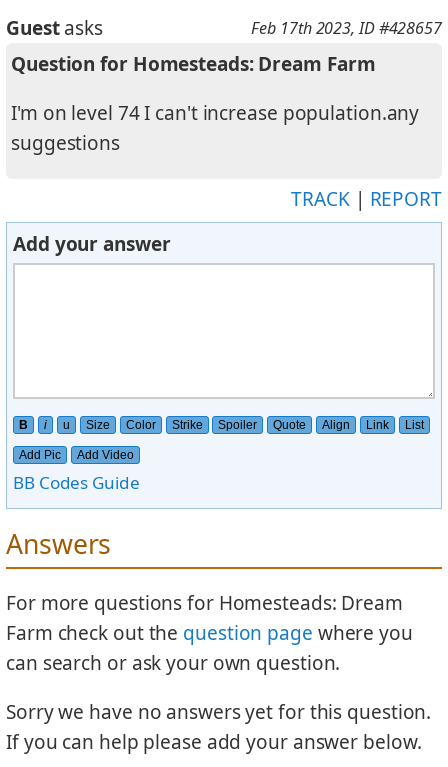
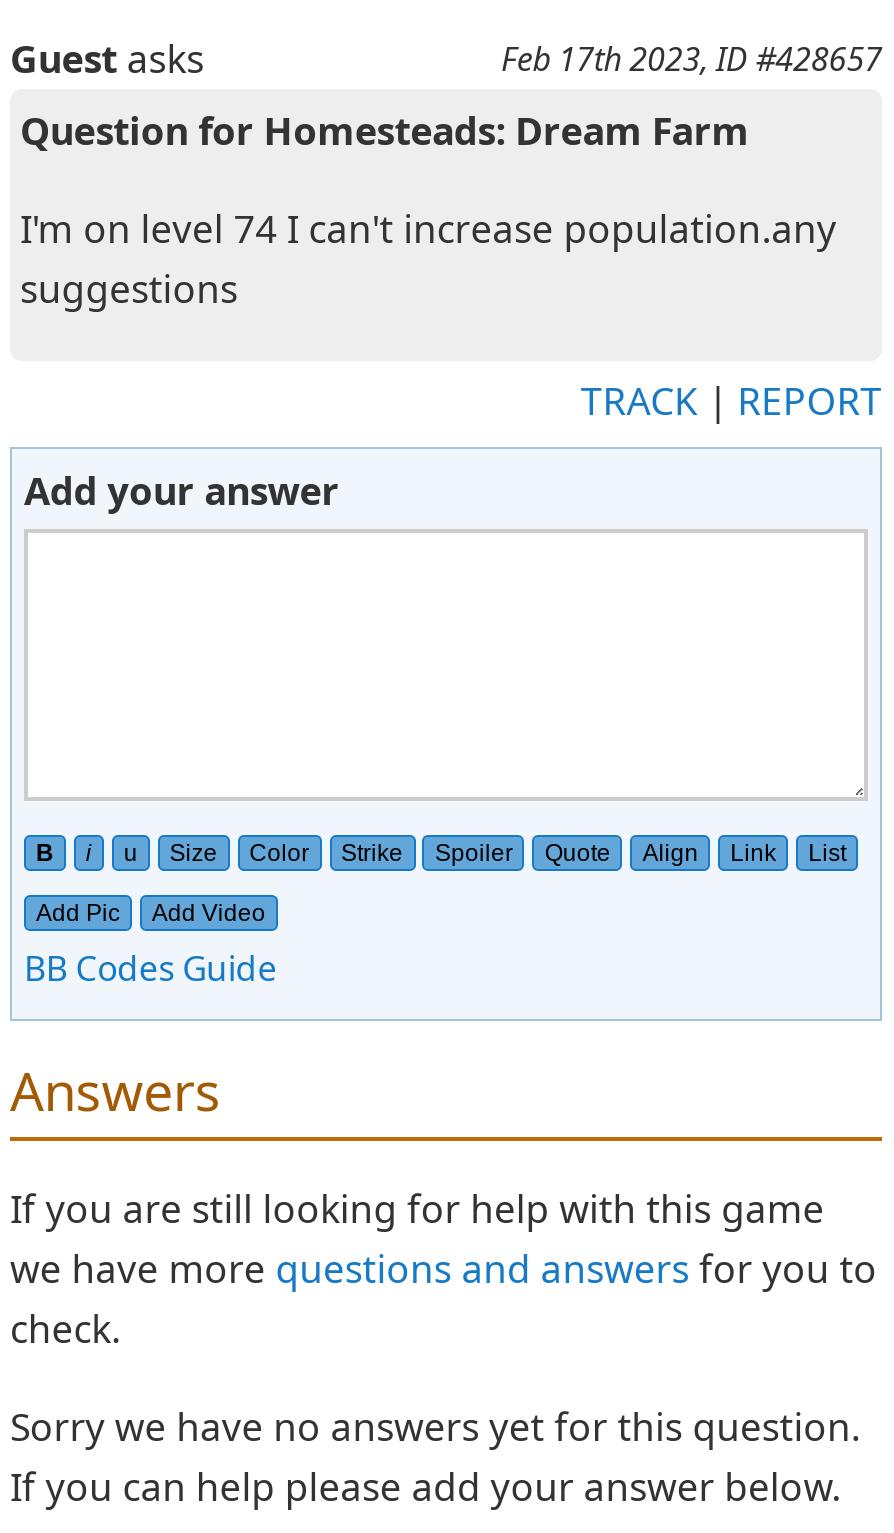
- For more questions for Homesteads: Dream
- Farm check out the question page where you
- can search or ask your own question.
+ If you are still looking for help with this game
+ we have more questions and answers for you to
+ check.
